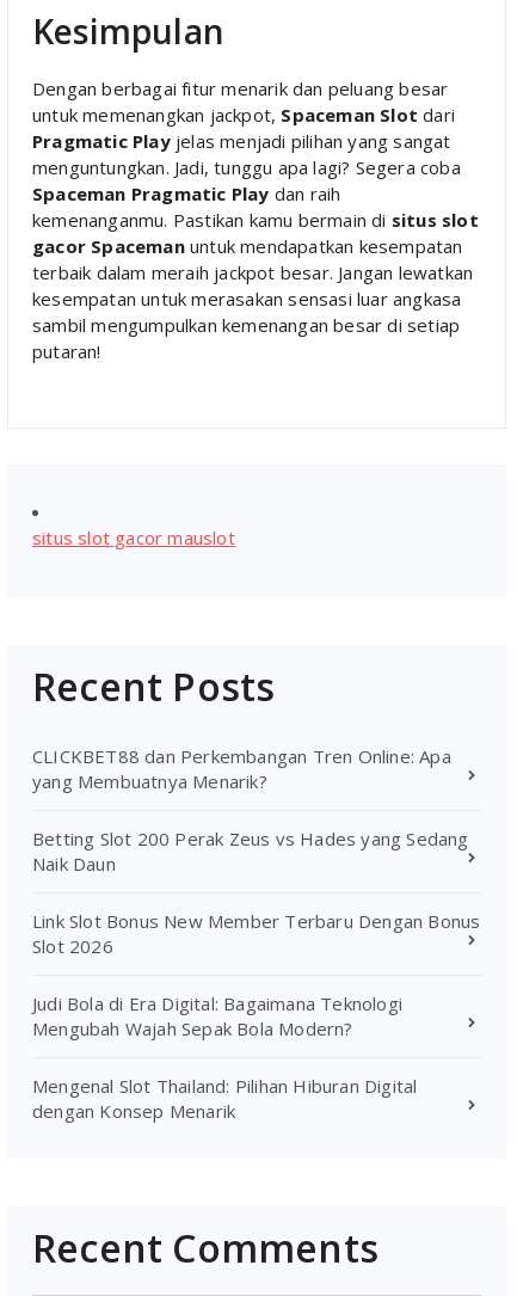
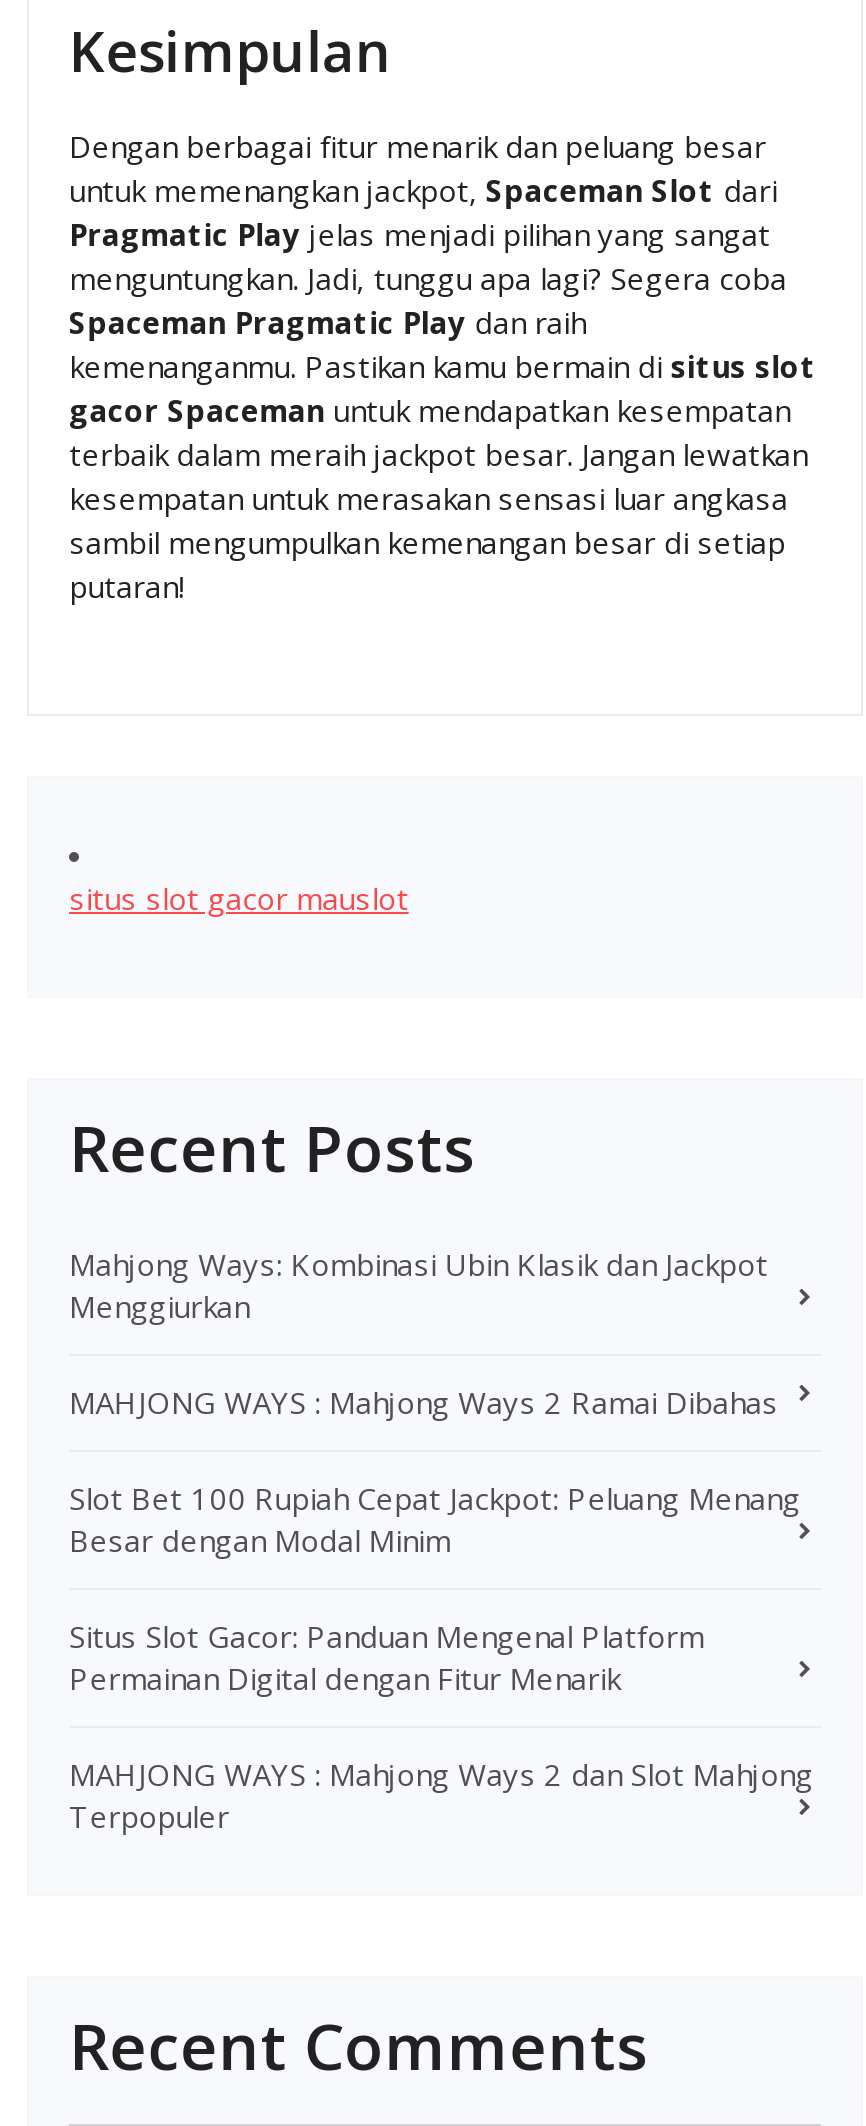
- CLICKBET88 dan Perkembangan Tren Online: Apa
- yang Membuatnya Menarik?
+ Mahjong Ways: Kombinasi Ubin Klasik dan Jackpot
+ Menggiurkan

- Betting Slot 200 Perak Zeus vs Hades yang Sedang
- Naik Daun
+ MAHJONG WAYS : Mahjong Ways 2 Ramai Dibahas

- Link Slot Bonus New Member Terbaru Dengan Bonus
- Slot 2026
+ Slot Bet 100 Rupiah Cepat Jackpot: Peluang Menang
+ Besar dengan Modal Minim

- Judi Bola di Era Digital: Bagaimana Teknologi
- Mengubah Wajah Sepak Bola Modern?
+ Situs Slot Gacor: Panduan Mengenal Platform
+ Permainan Digital dengan Fitur Menarik

- Mengenal Slot Thailand: Pilihan Hiburan Digital
- dengan Konsep Menarik
+ MAHJONG WAYS : Mahjong Ways 2 dan Slot Mahjong
+ Terpopuler
